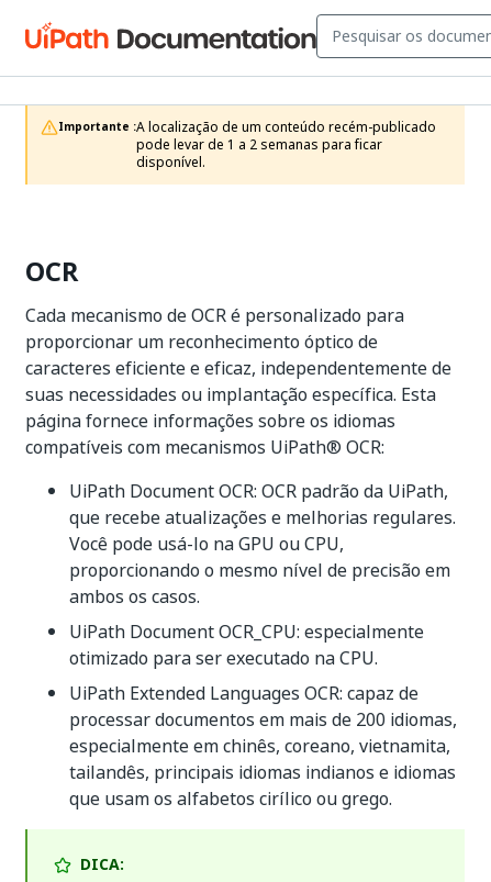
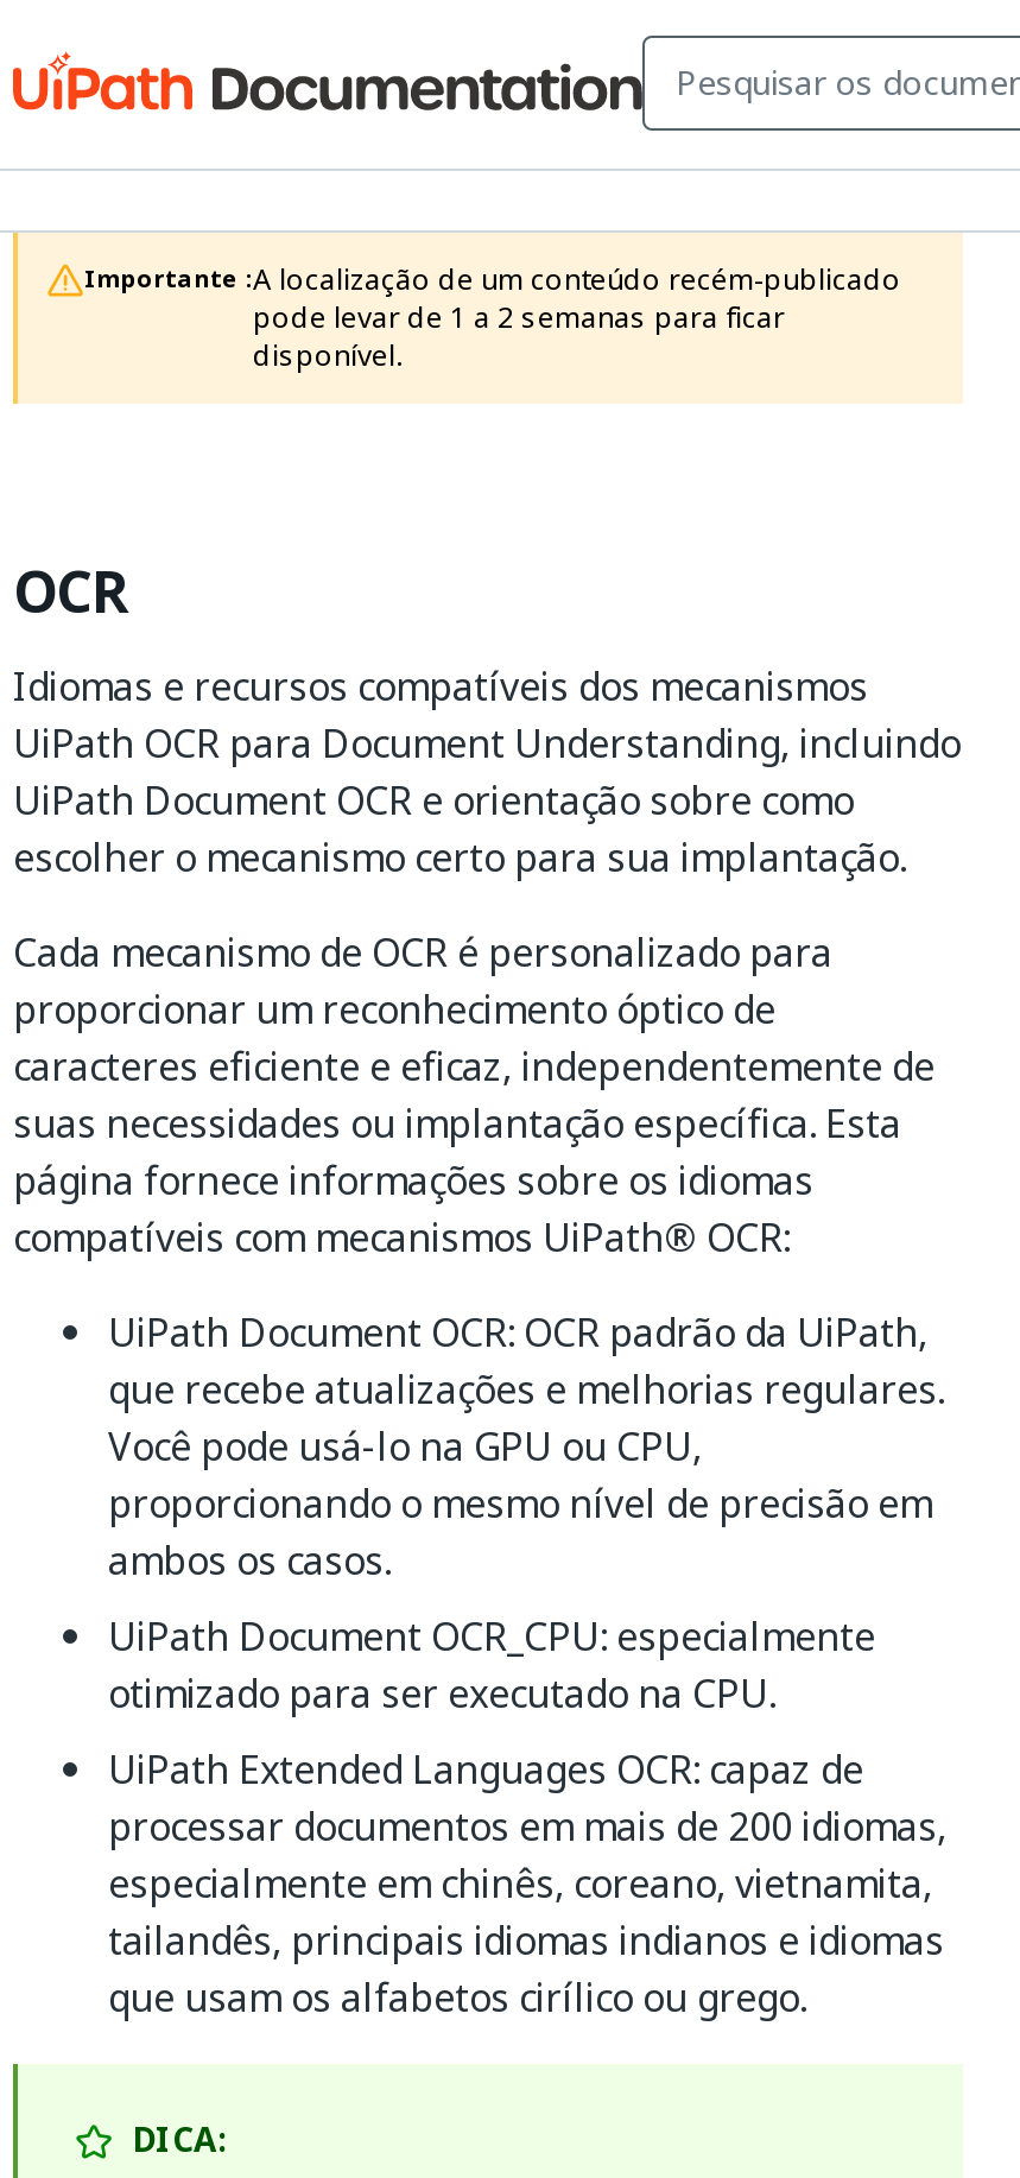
+ Idiomas e recursos compatíveis dos mecanismos
+ UiPath OCR para Document Understanding, incluindo
+ UiPath Document OCR e orientação sobre como
+ escolher o mecanismo certo para sua implantação.
